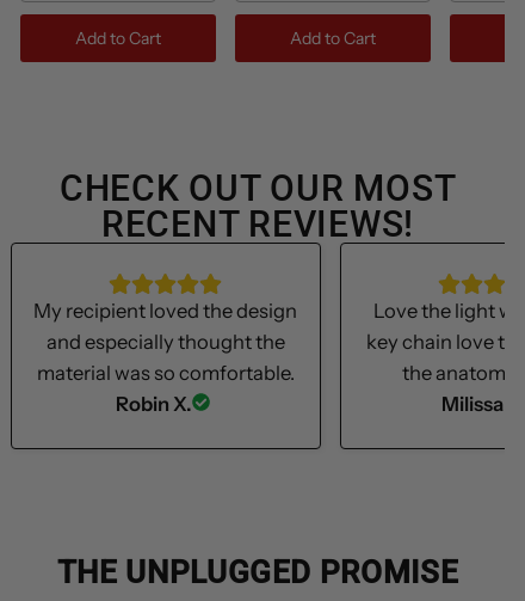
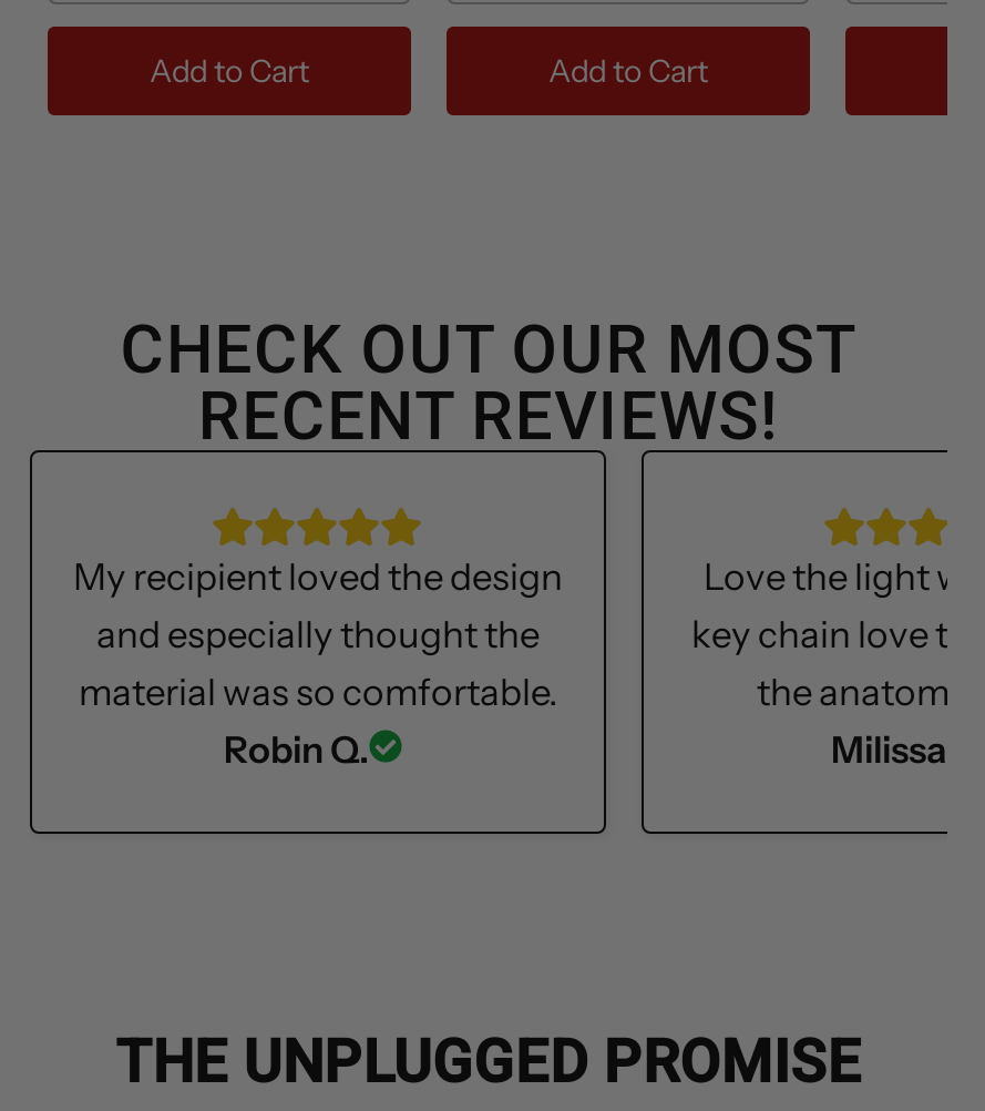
- Robin X.
+ Robin Q.
